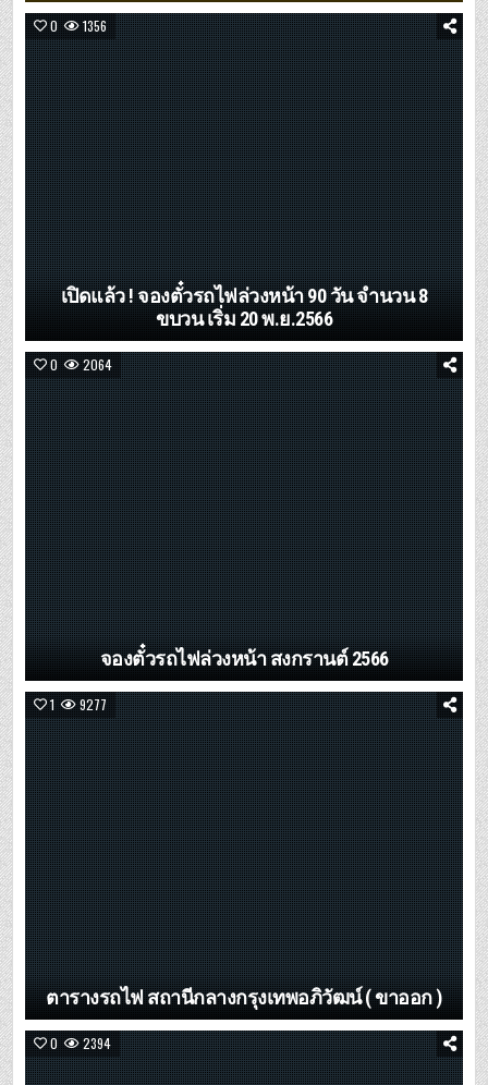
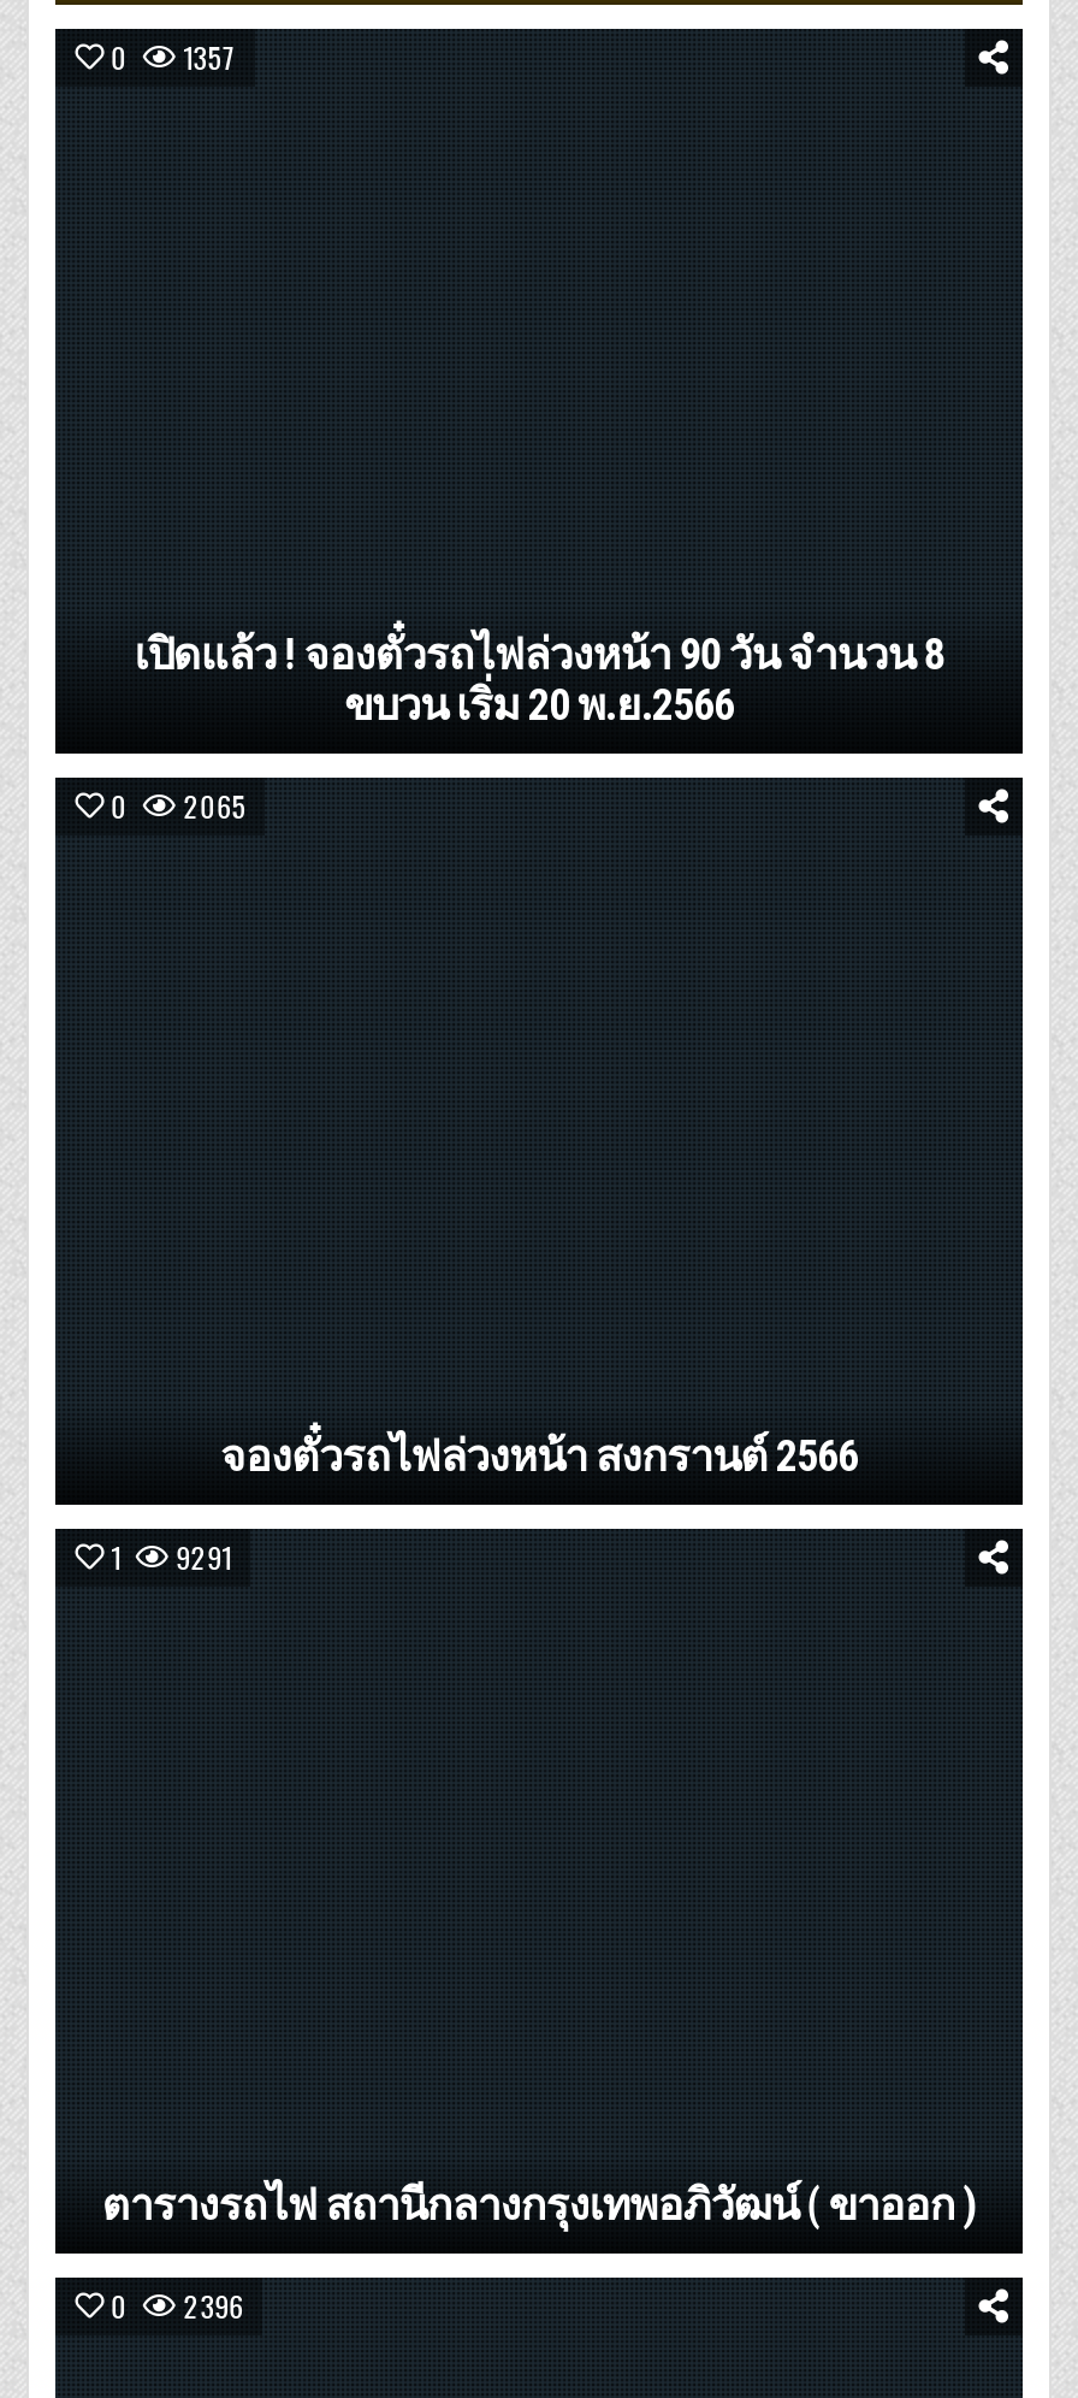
- 0 1356
+ 0 1357

- 0 2064
+ 0 2065

- 1 9277
+ 1 9291

- 0 2394
+ 0 2396
